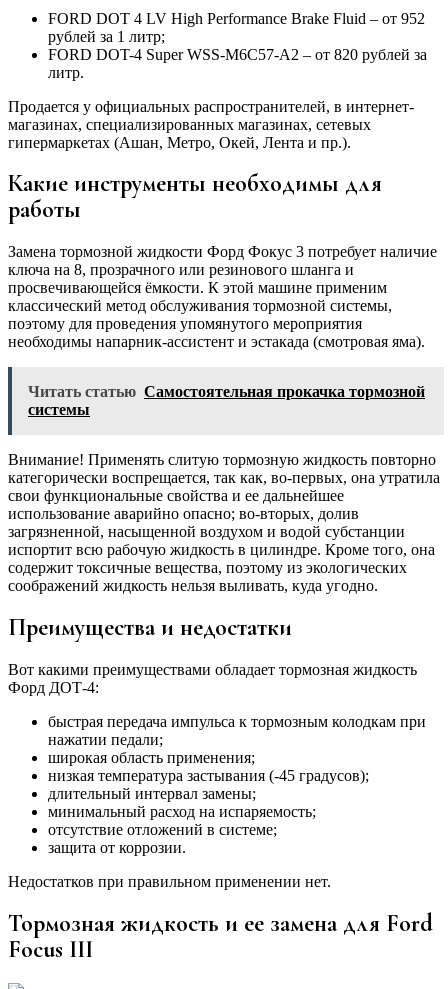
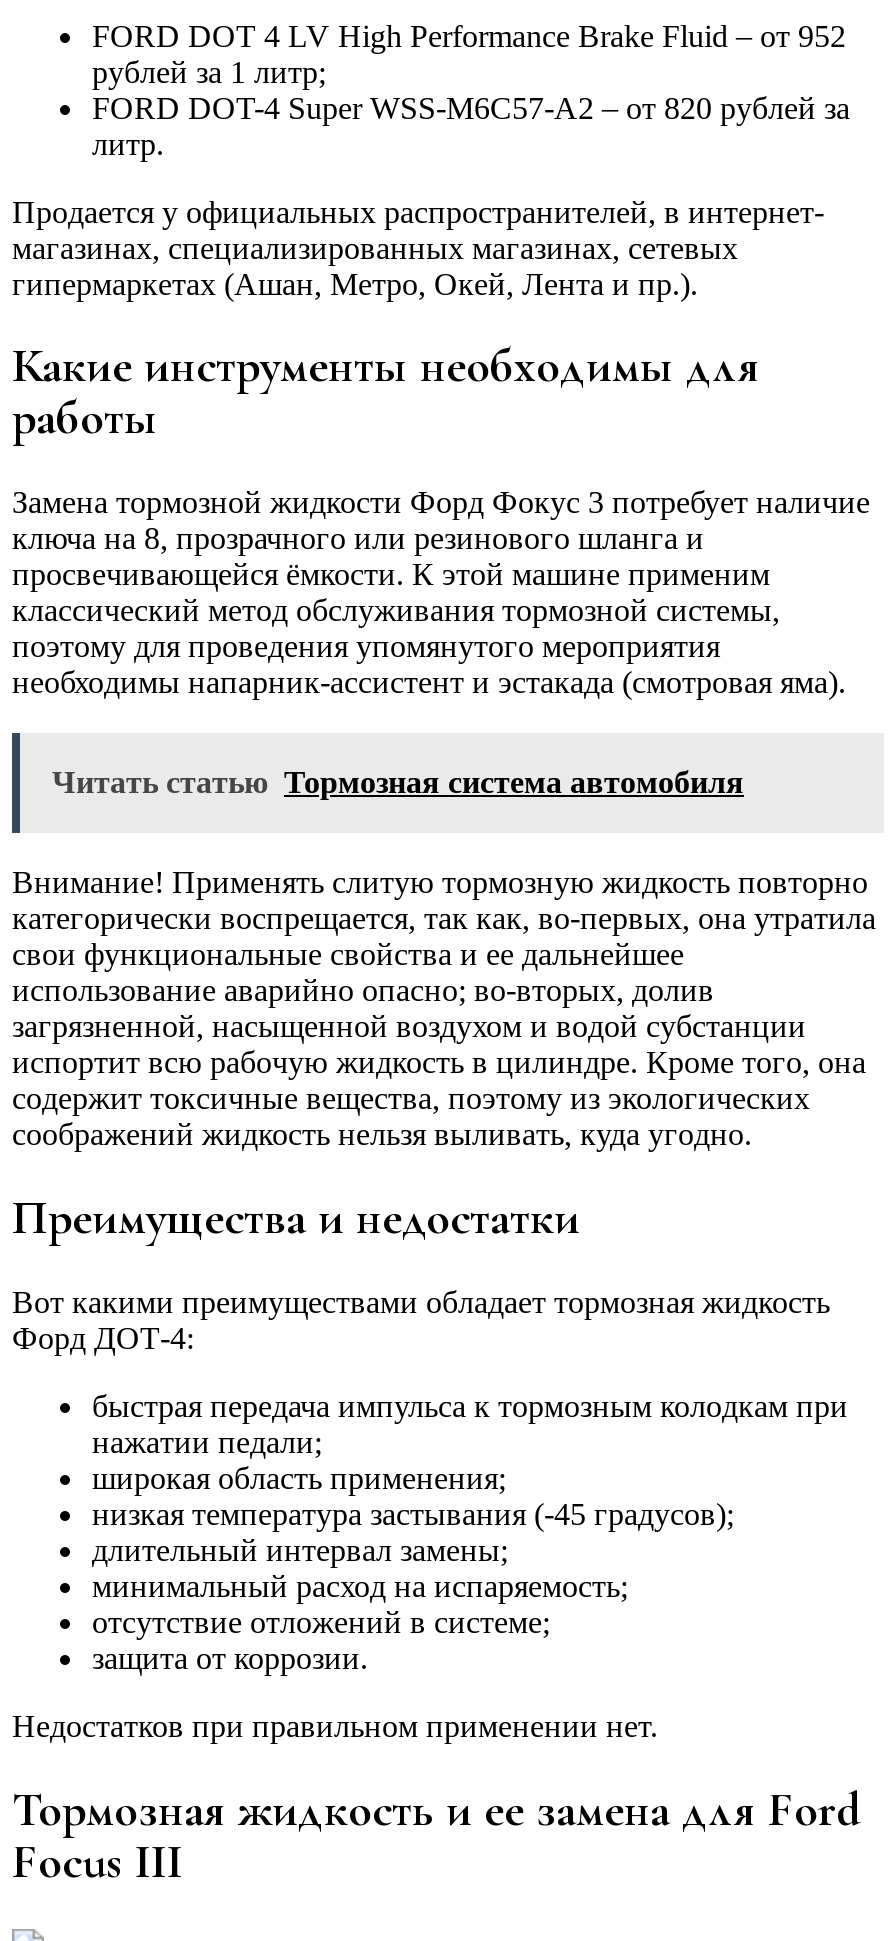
- Читать статью Самостоятельная прокачка тормозной
- системы
+ Читать статью Тормозная система автомобиля
